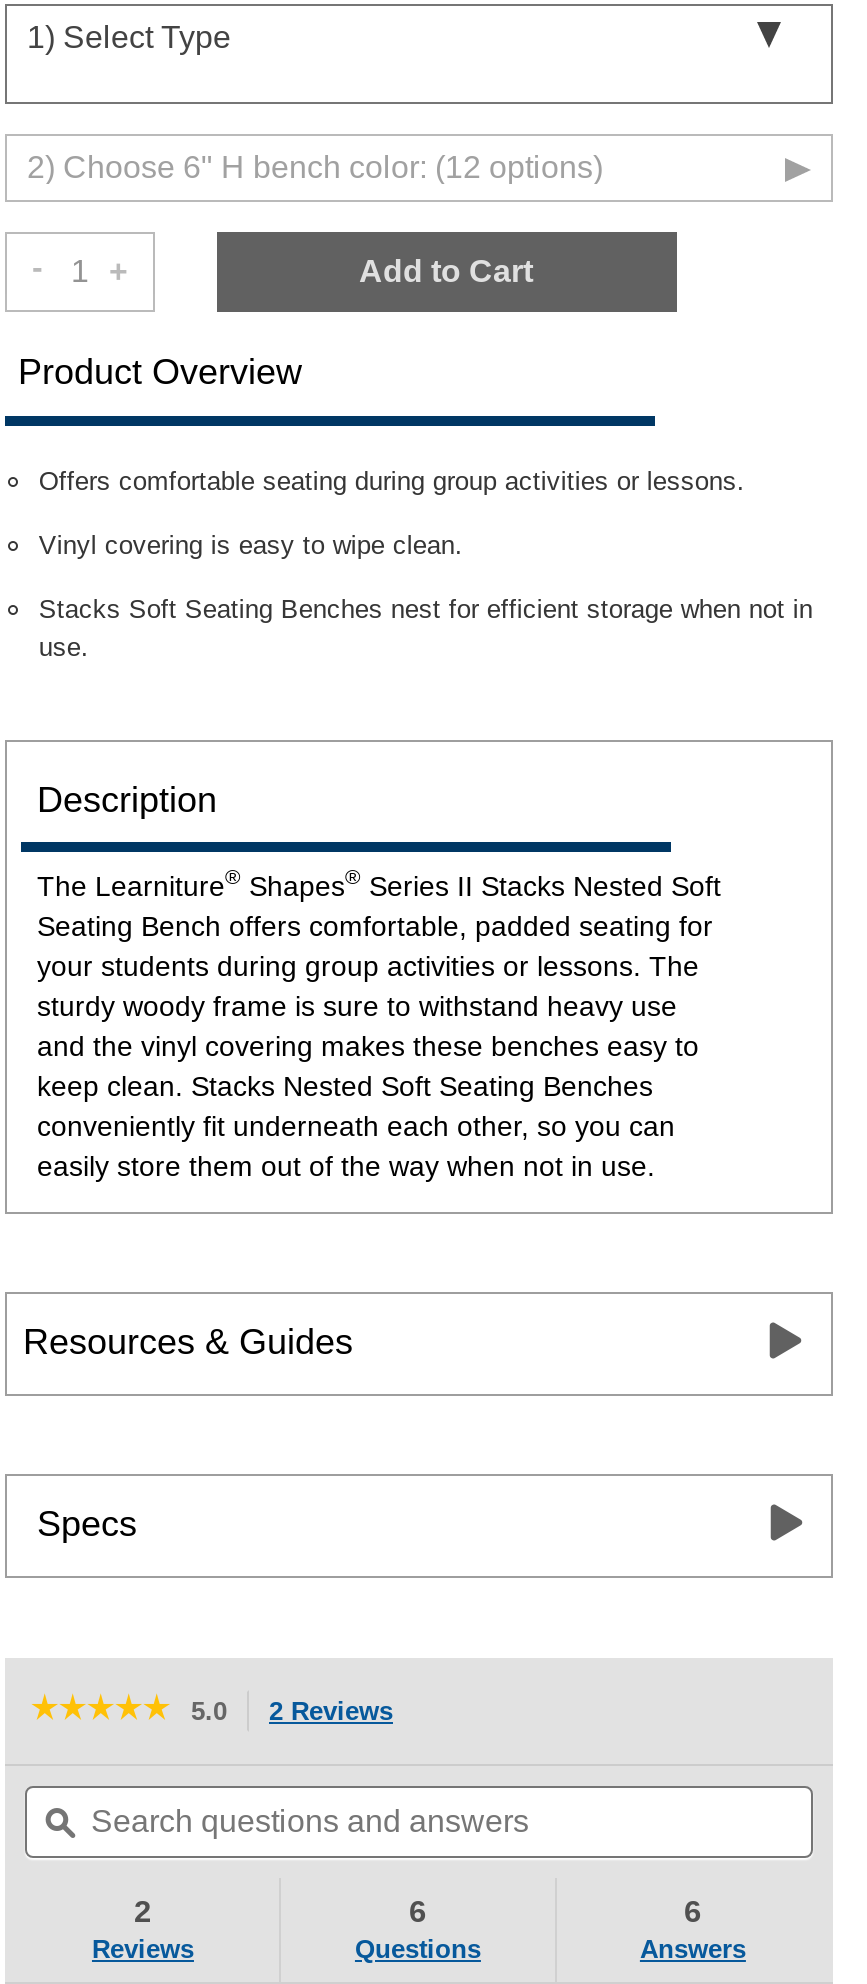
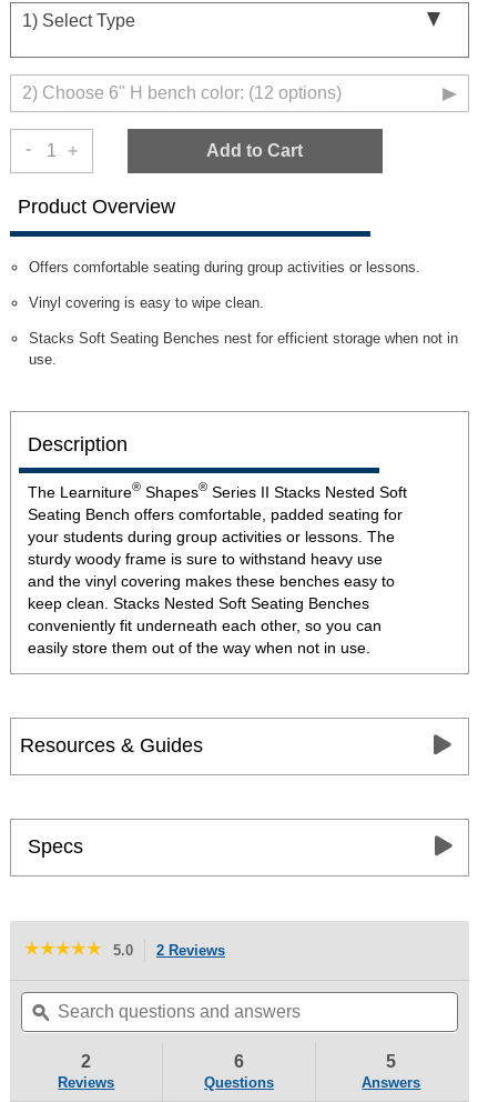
- 6
+ 5
